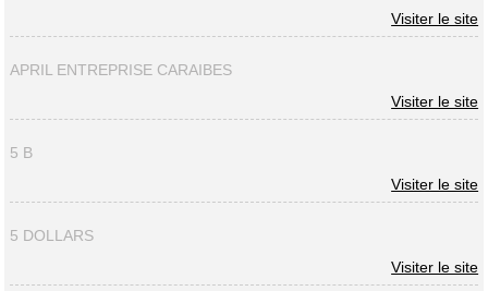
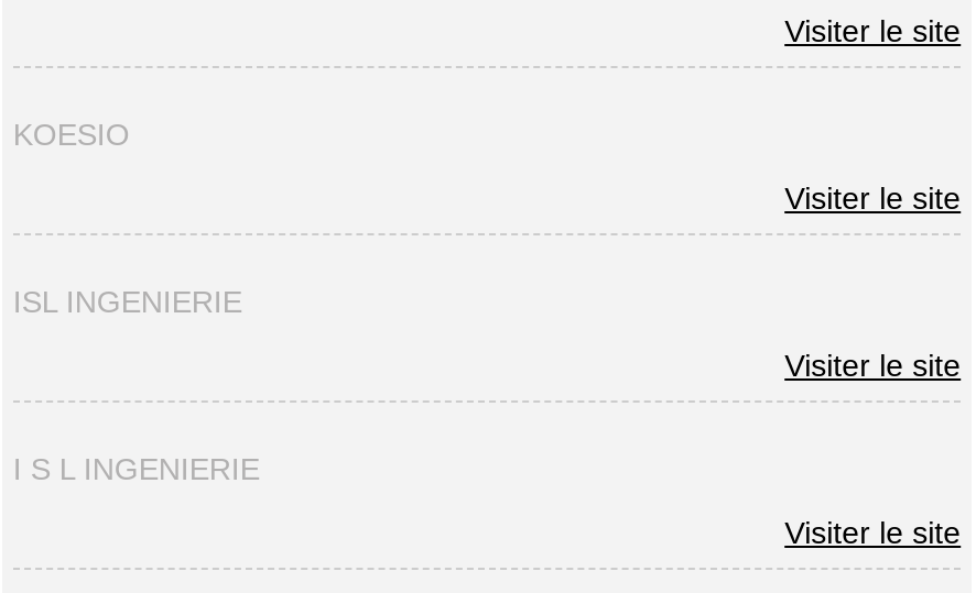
- APRIL ENTREPRISE CARAIBES
+ KOESIO

- 5 B
+ ISL INGENIERIE

- 5 DOLLARS
+ I S L INGENIERIE
